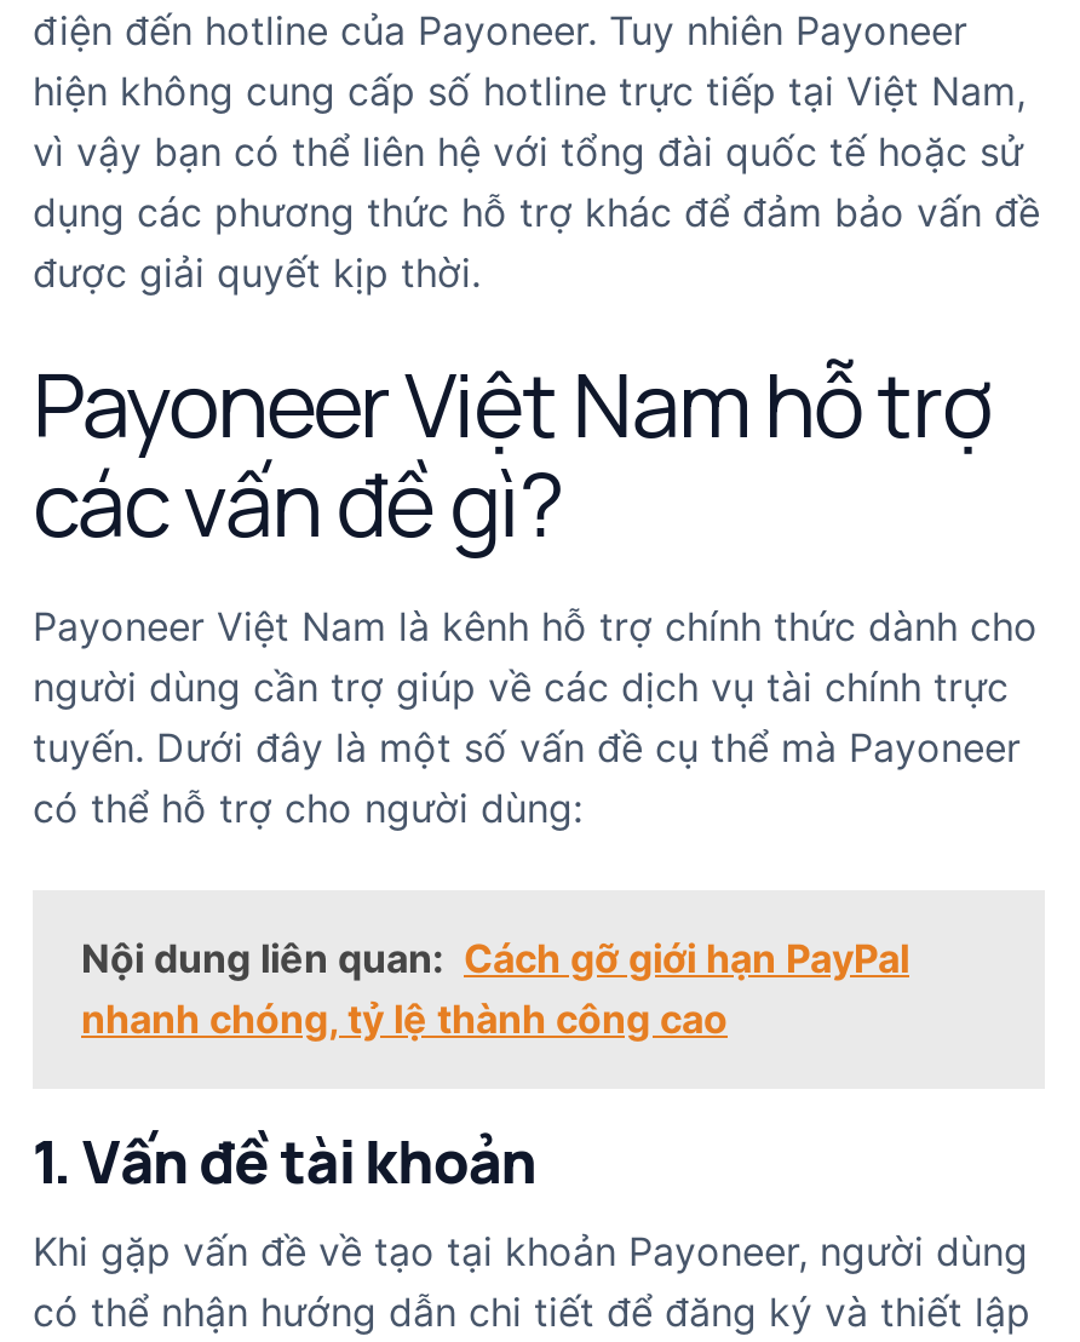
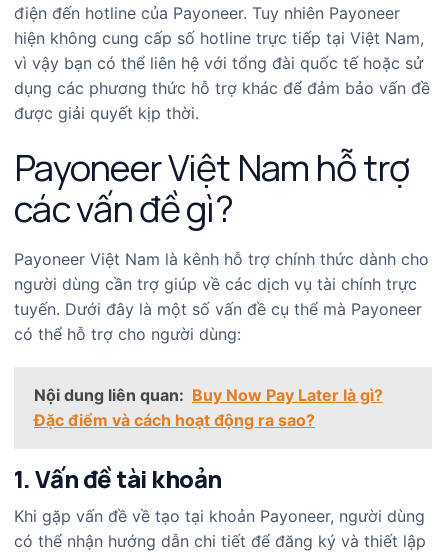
- Nội dung liên quan: Cách gỡ giới hạn PayPal
- nhanh chóng, tỷ lệ thành công cao
+ Nội dung liên quan: Buy Now Pay Later là gì?
+ Đặc điểm và cách hoạt động ra sao?
